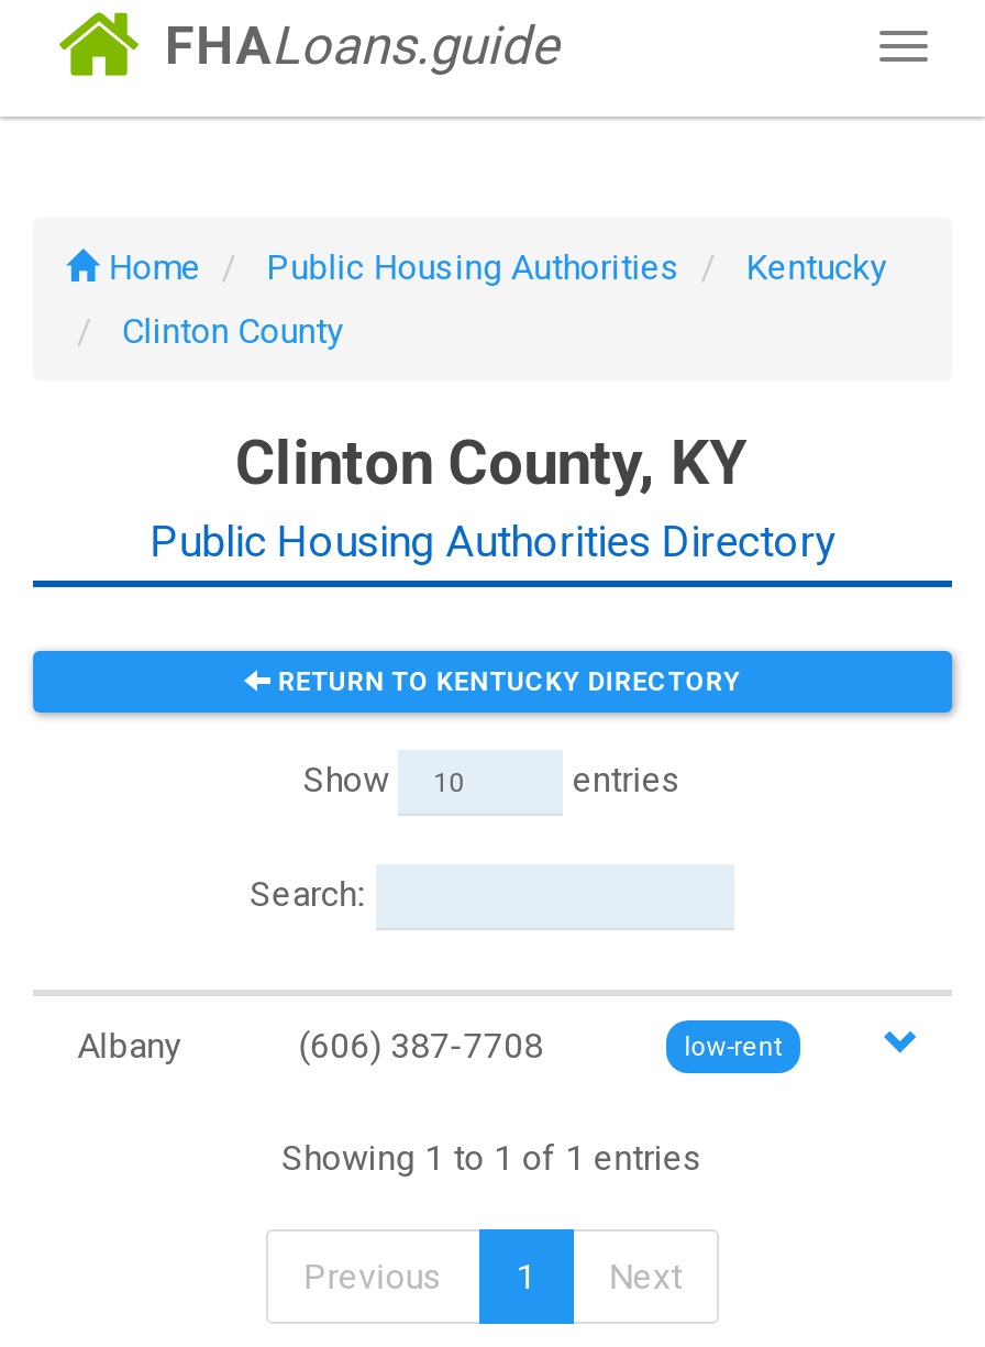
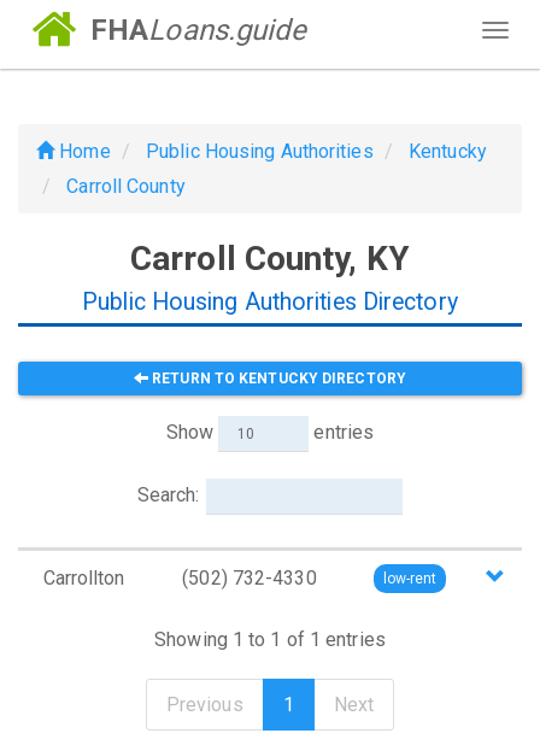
- Clinton County
+ Carroll County

- Clinton County, KY
+ Carroll County, KY

- Albany
- (606) 387-7708
+ Carrollton
+ (502) 732-4330
